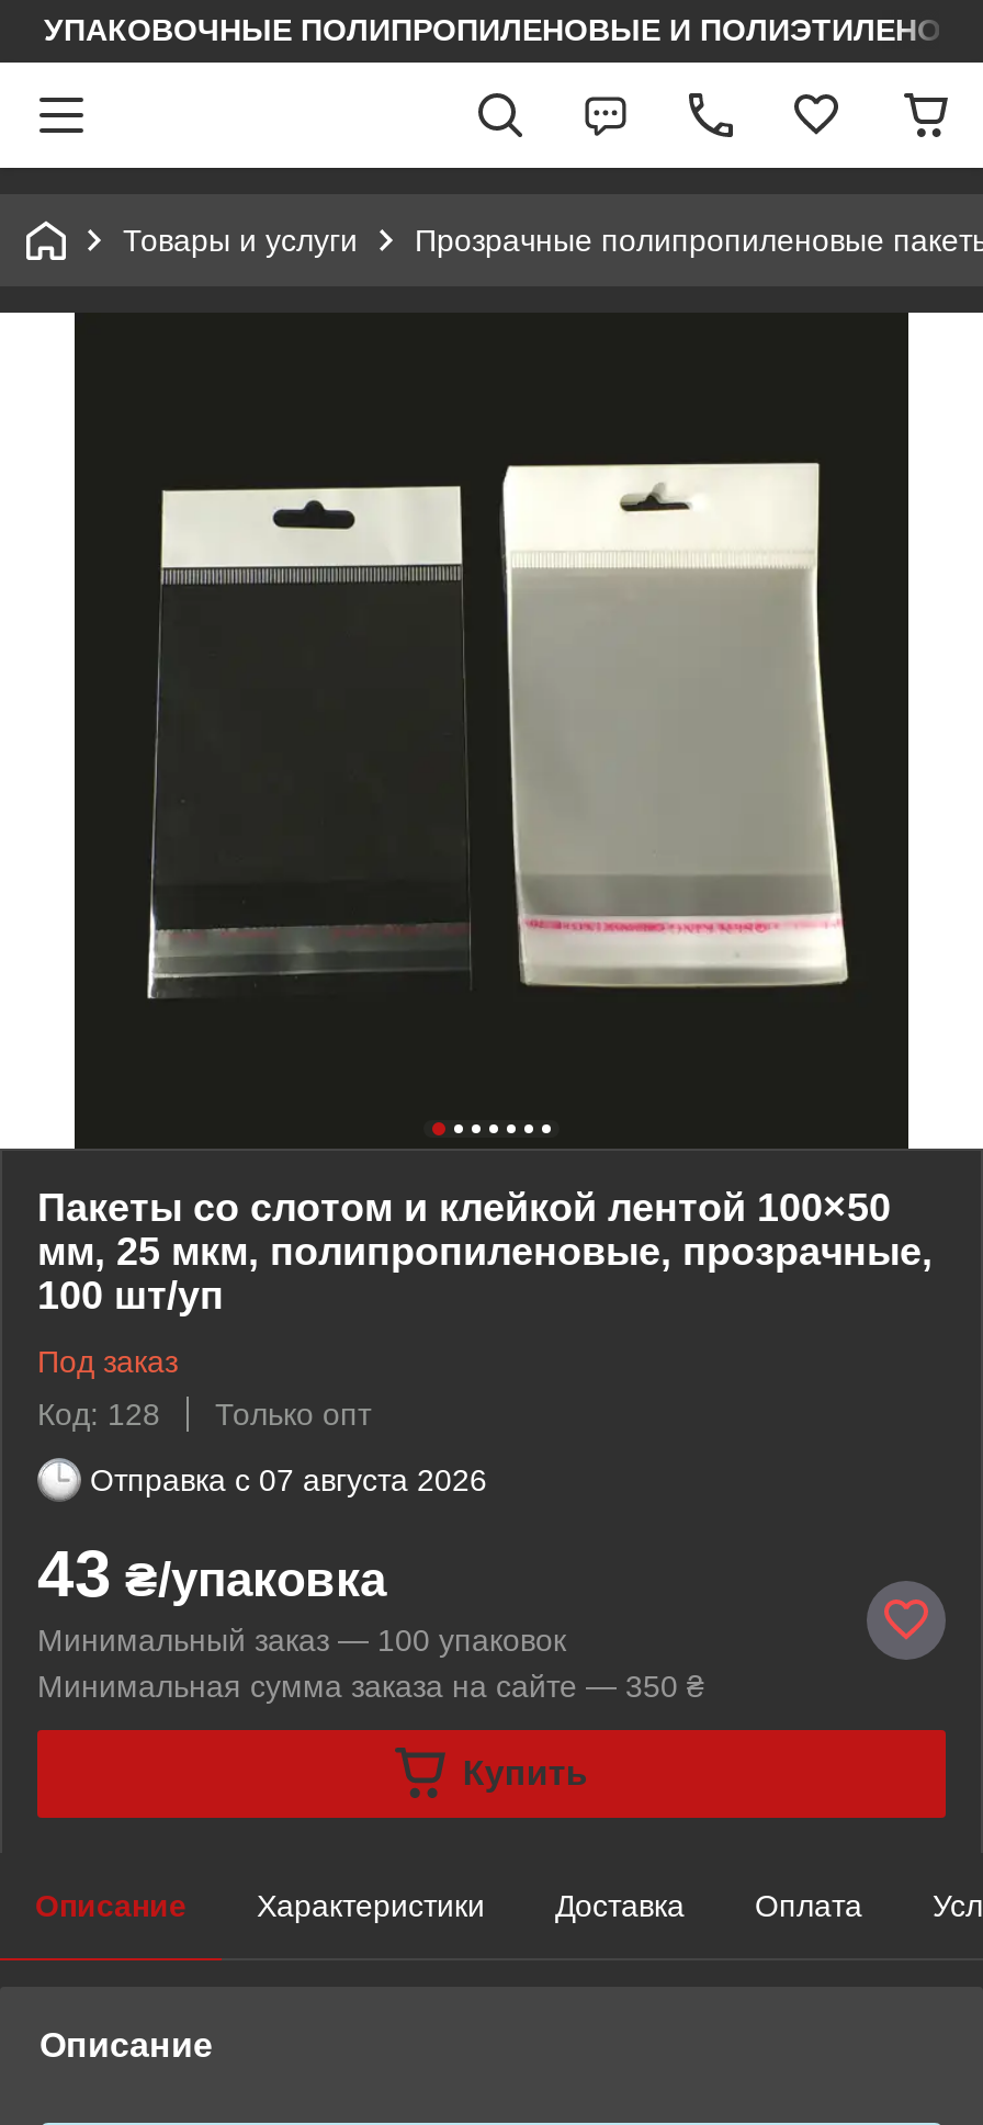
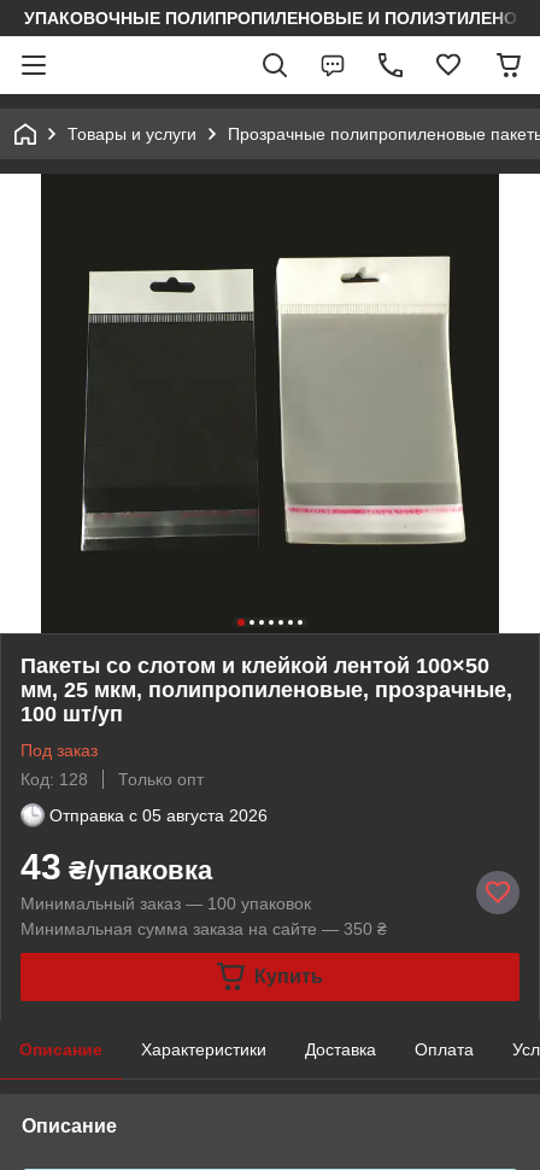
- Отправка с 07 августа 2026
+ Отправка с 05 августа 2026
